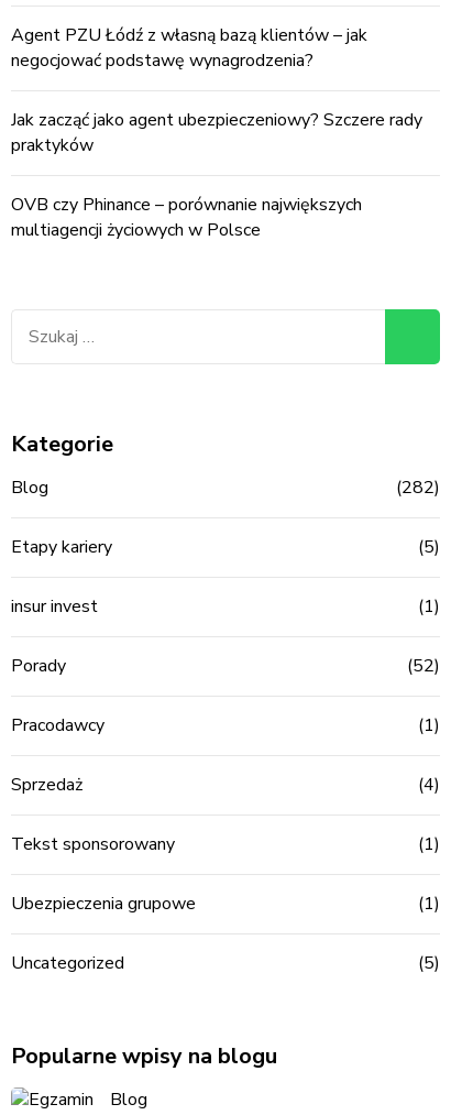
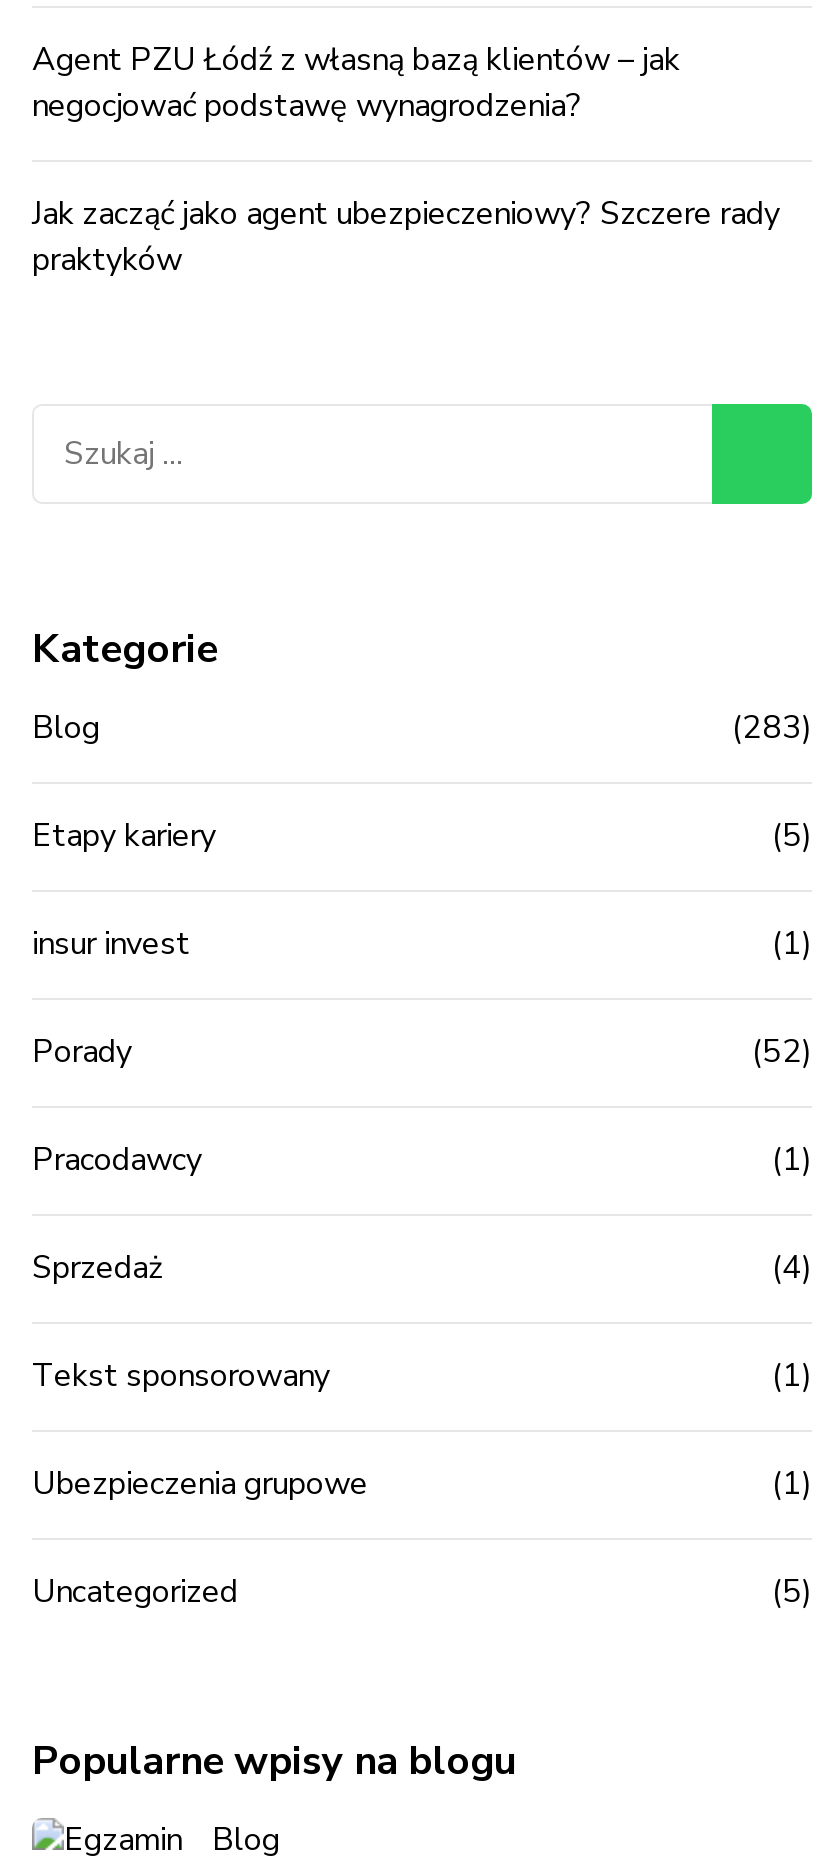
- OVB czy Phinance – porównanie największych
- multiagencji życiowych w Polsce

- (282)
+ (283)
